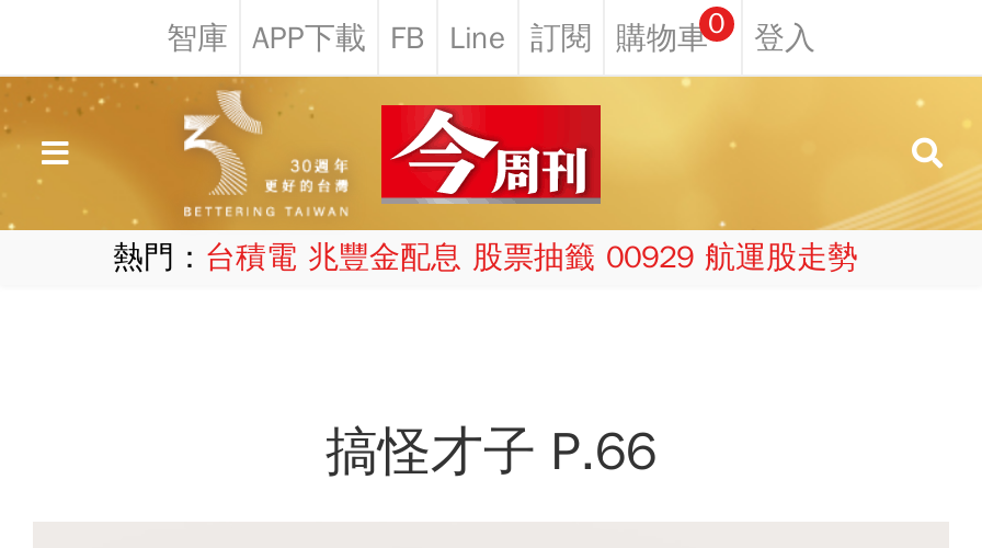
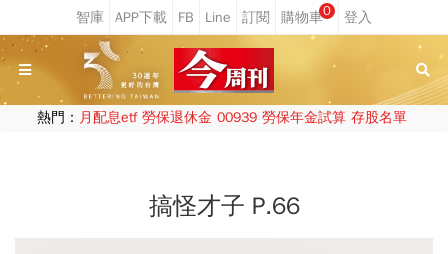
- 熱門：台積電 兆豐金配息 股票抽籤 00929 航運股走勢
+ 熱門：月配息etf 勞保退休金 00939 勞保年金試算 存股名單
